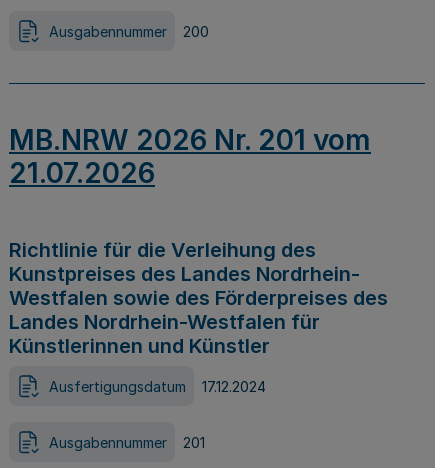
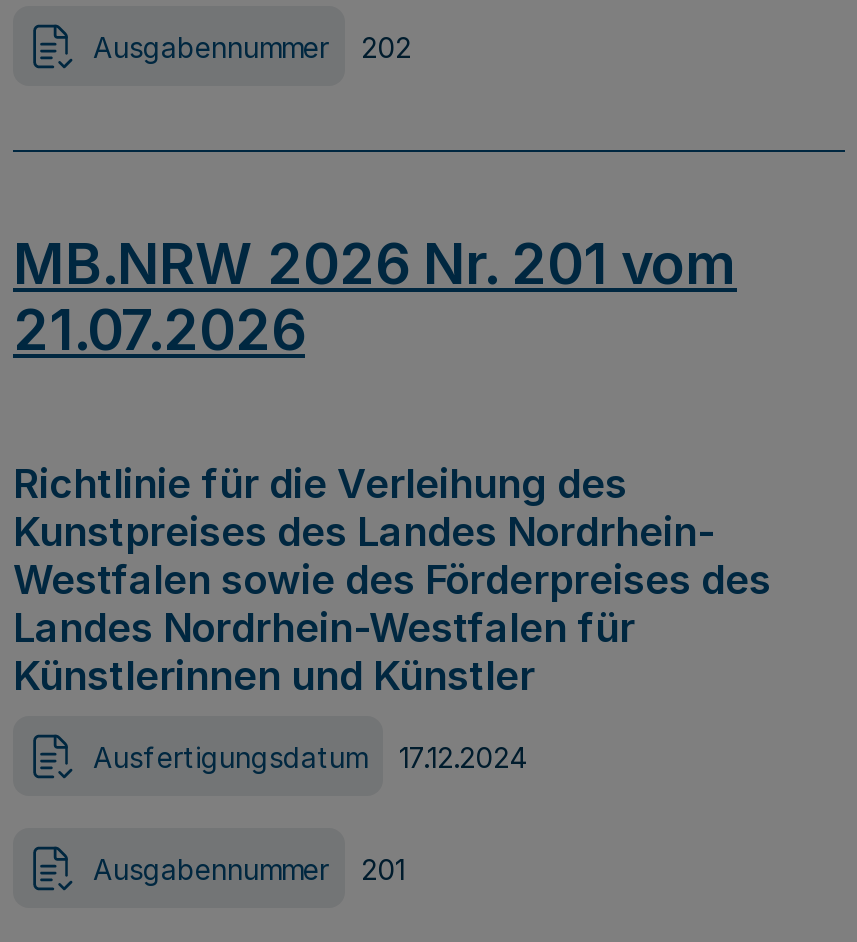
- Ausgabennummer 200
+ Ausgabennummer 202
